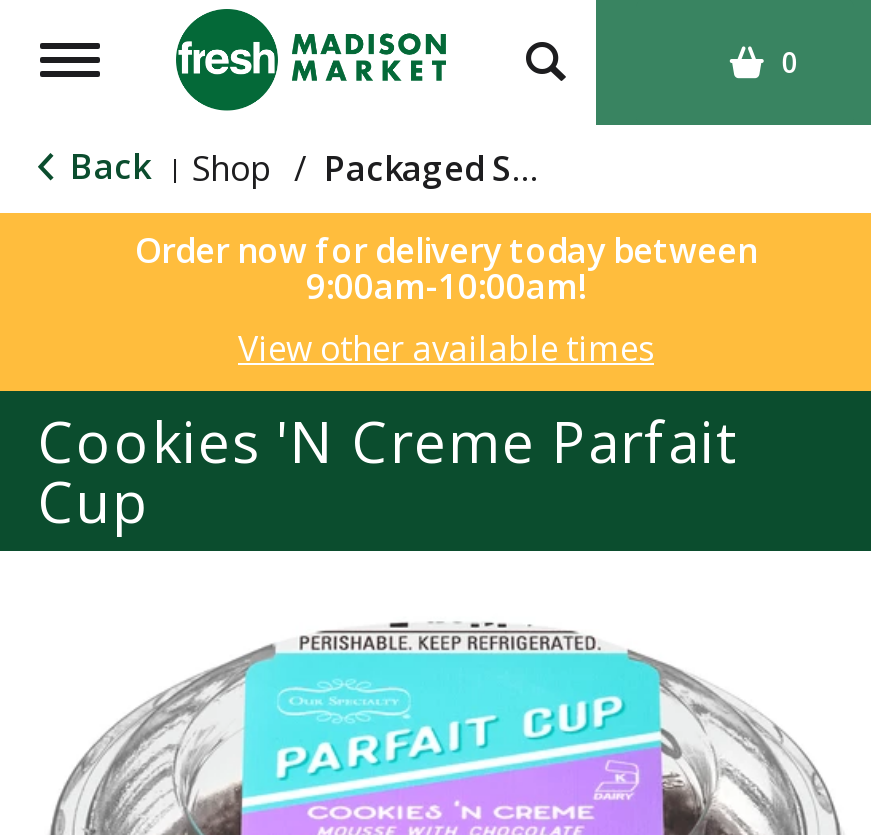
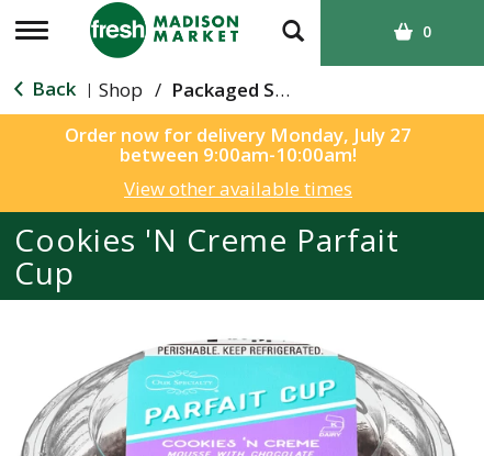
- Order now for delivery today between
- 9:00am-10:00am!
+ Order now for delivery Monday, July 27
+ between 9:00am-10:00am!
